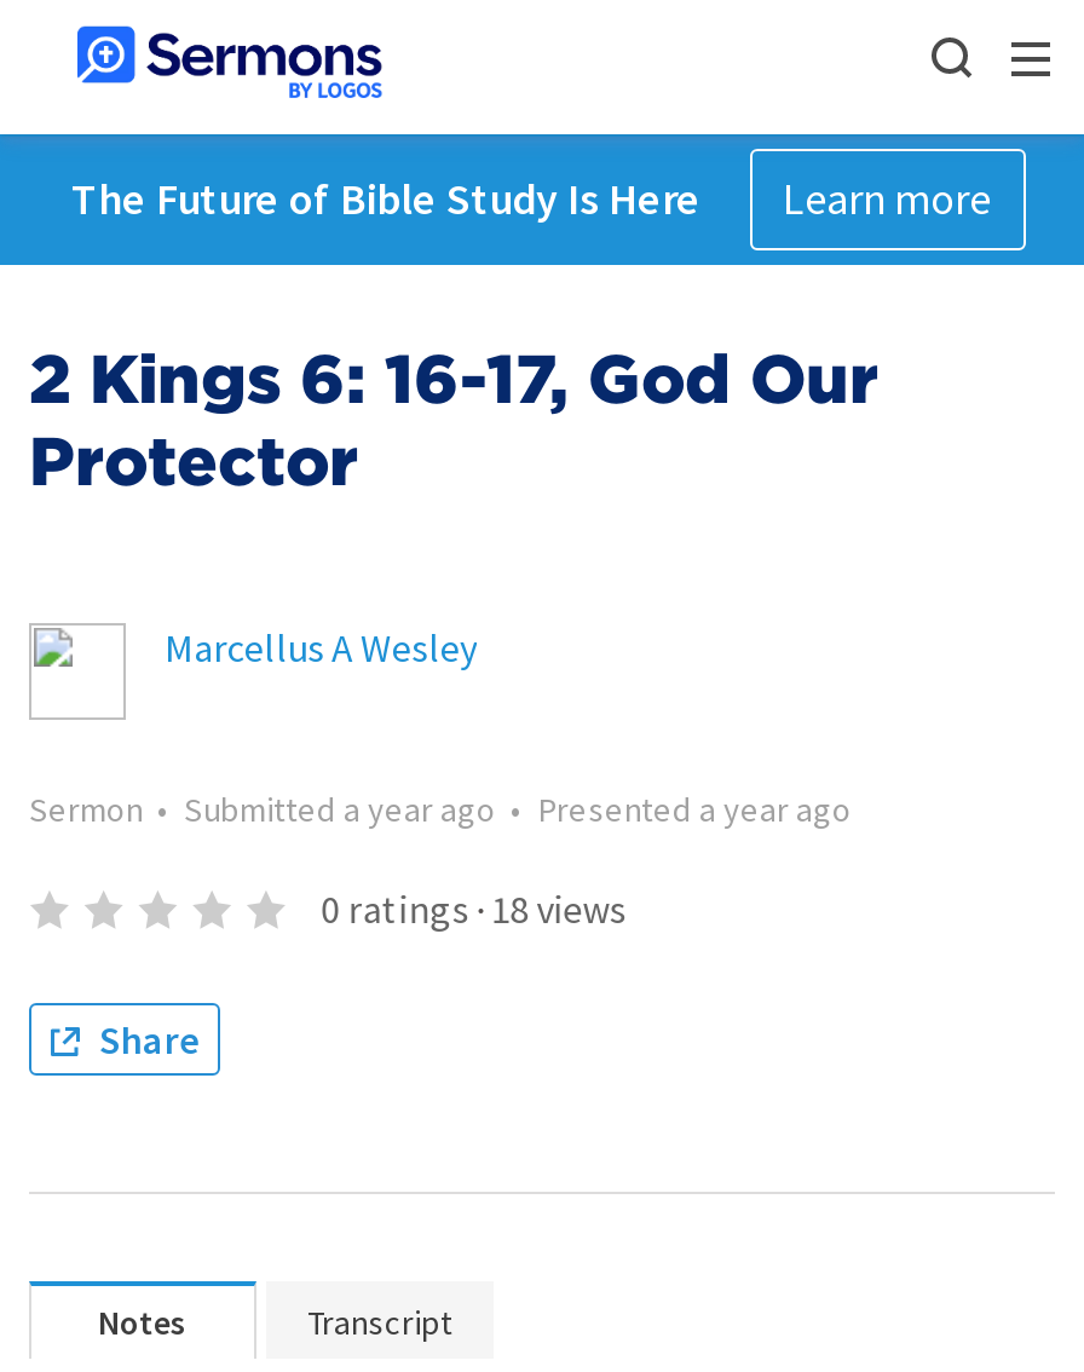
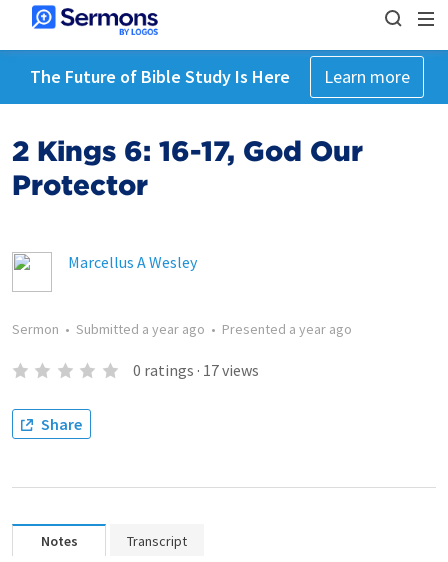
- 0 ratings · 18 views
+ 0 ratings · 17 views
